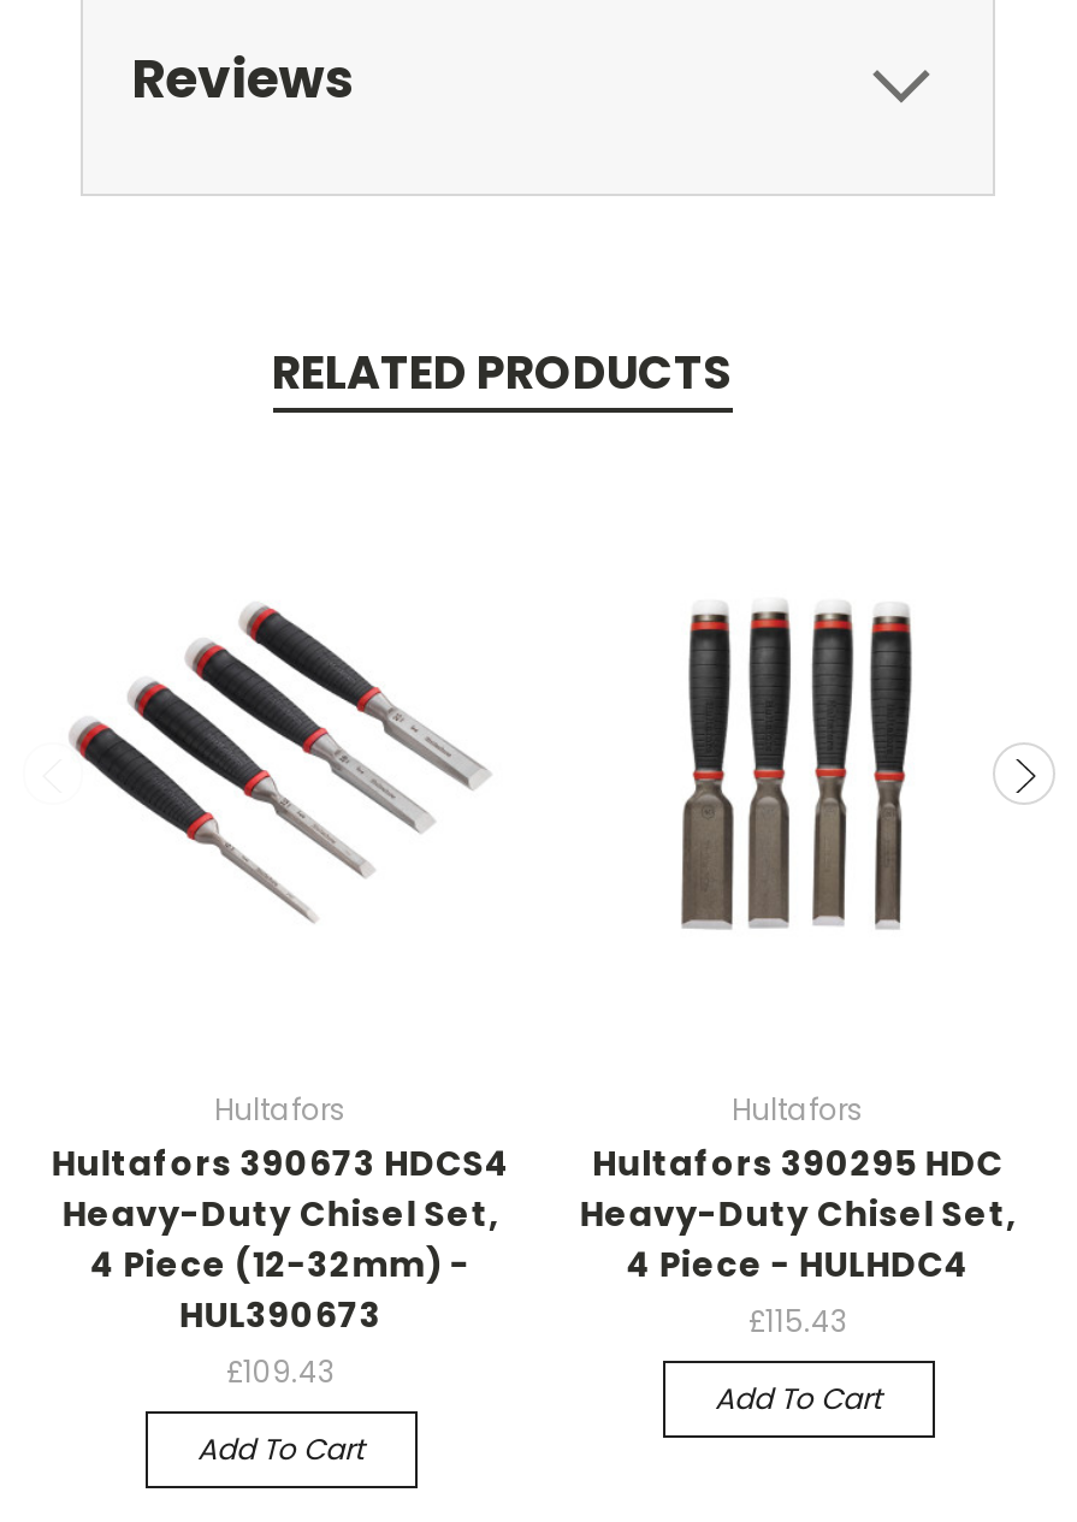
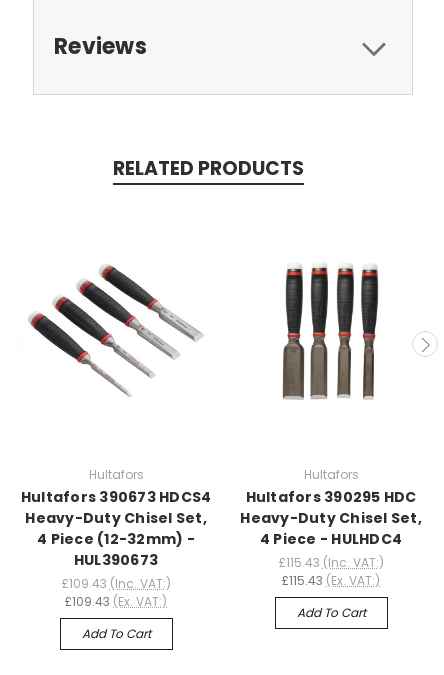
- £115.43
+ £115.43 (Inc. VAT:)
+ £115.43 (Ex. VAT:)

- £109.43
+ £109.43 (Inc. VAT:)
+ £109.43 (Ex. VAT:)
